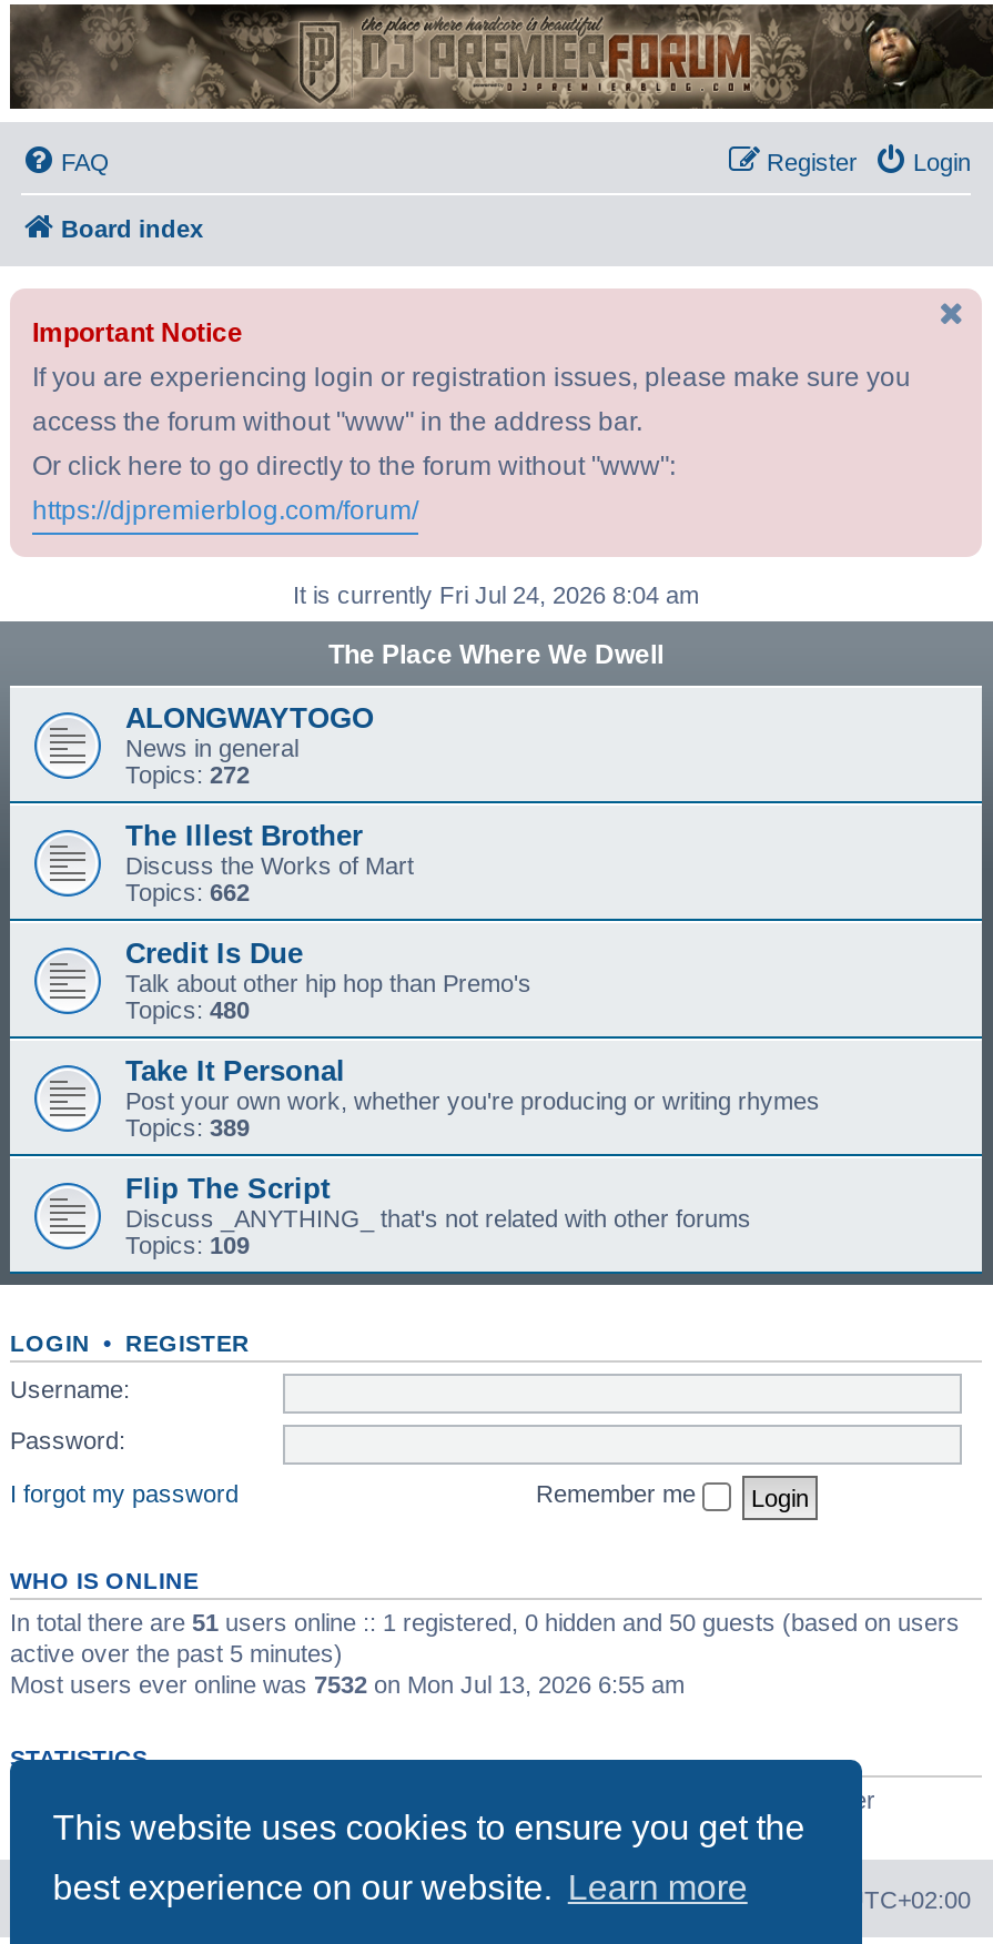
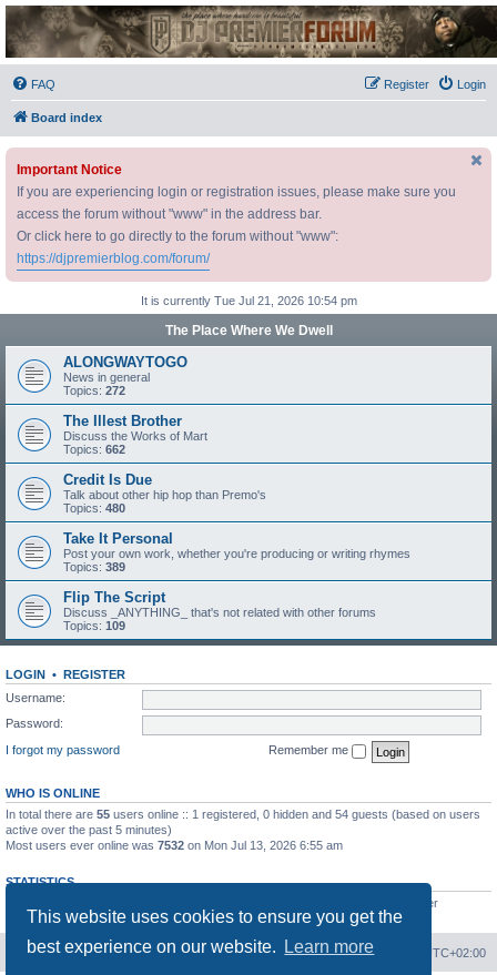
- It is currently Fri Jul 24, 2026 8:04 am
+ It is currently Tue Jul 21, 2026 10:54 pm

- In total there are 51 users online :: 1 registered, 0 hidden and 50 guests (based on users
+ In total there are 55 users online :: 1 registered, 0 hidden and 54 guests (based on users
